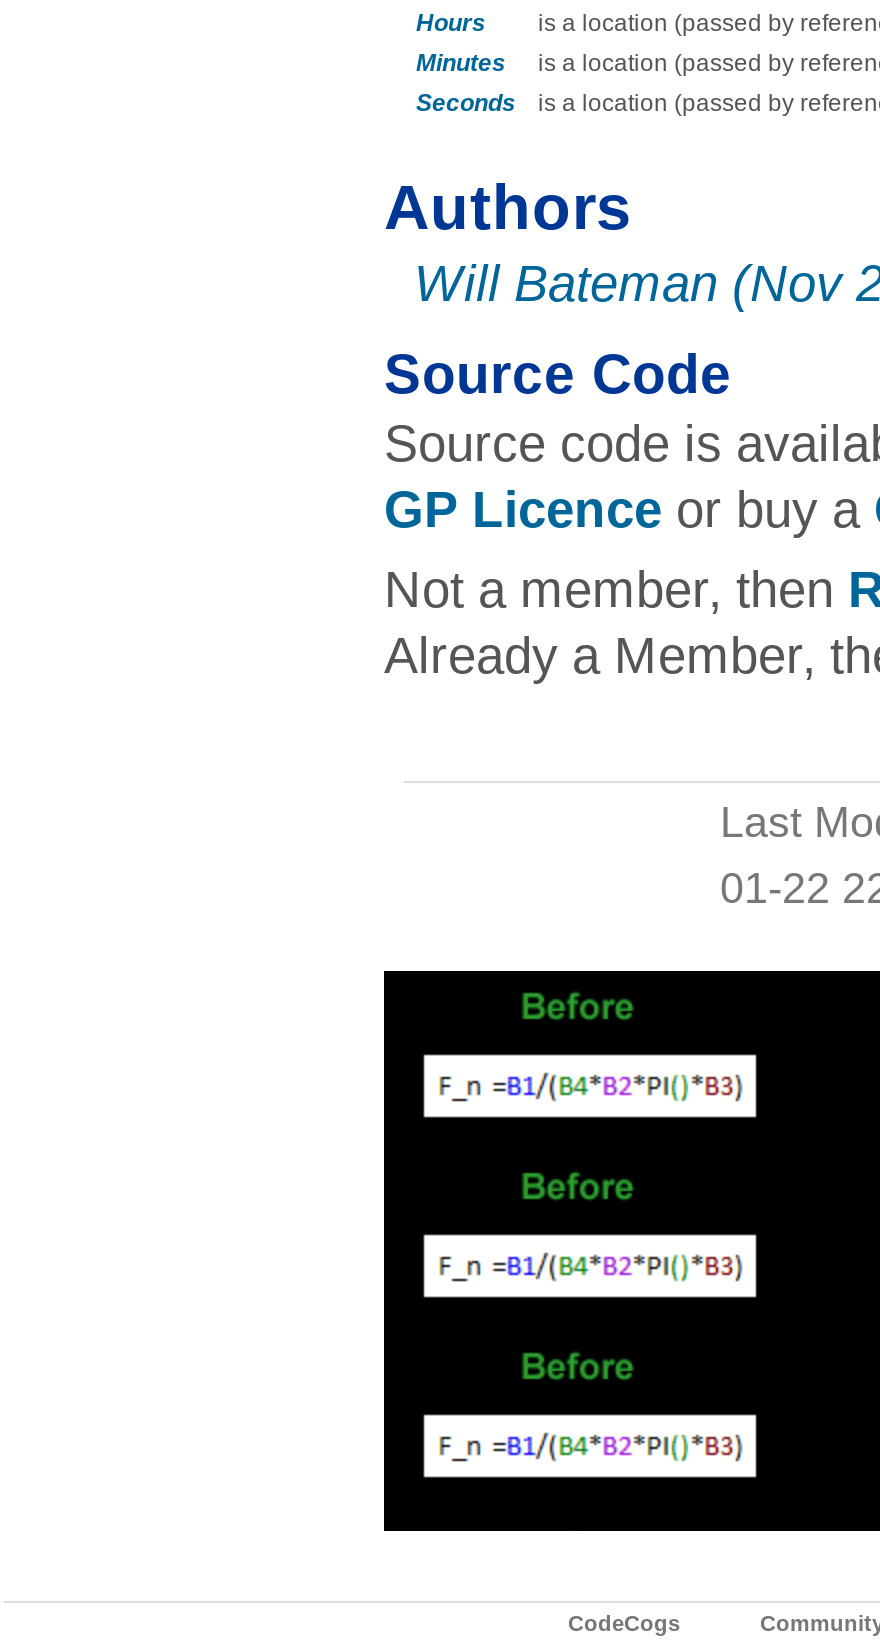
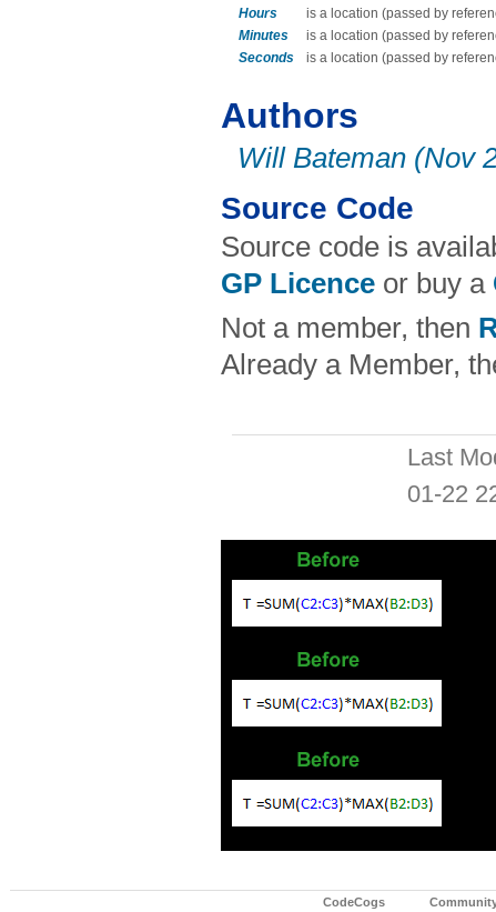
- [image]
+ [image]

- [image]
+ [image]

- [image]
+ [image]
